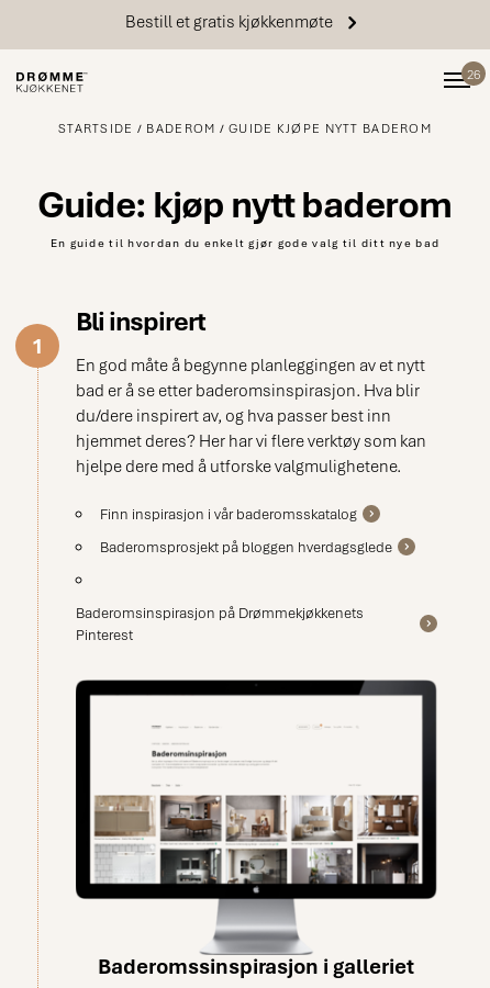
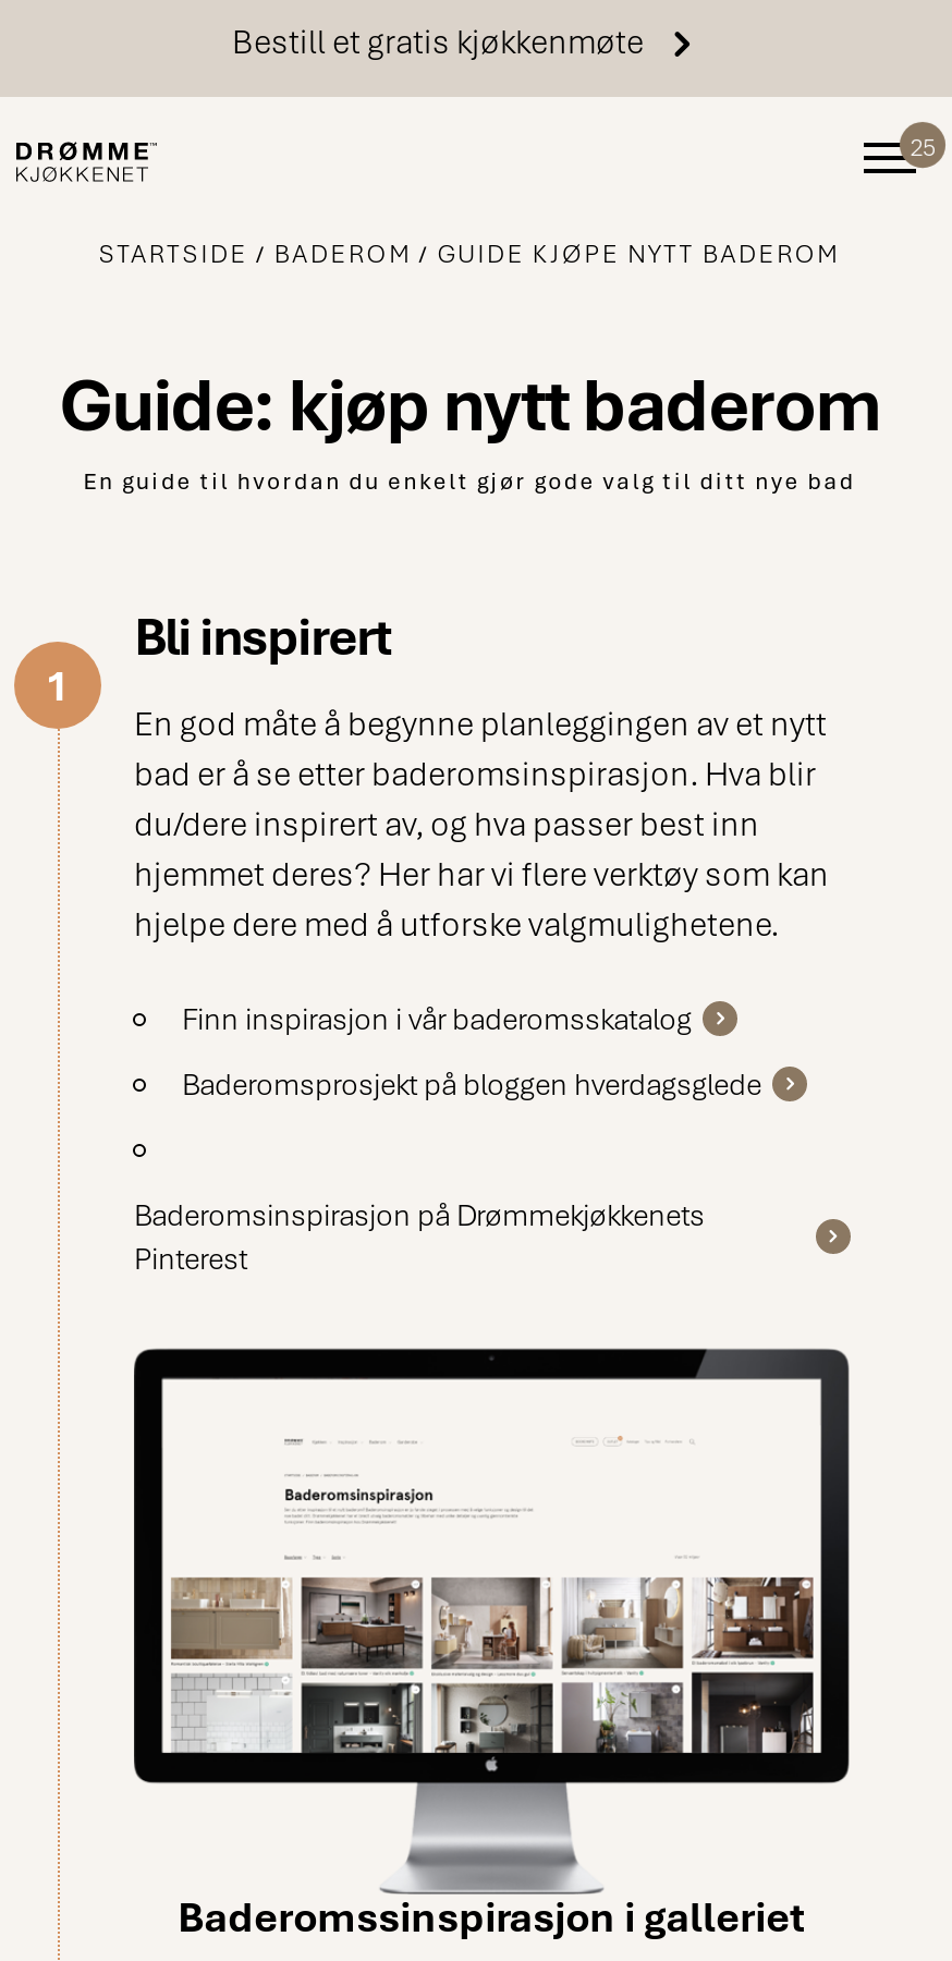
- 26
+ 25
